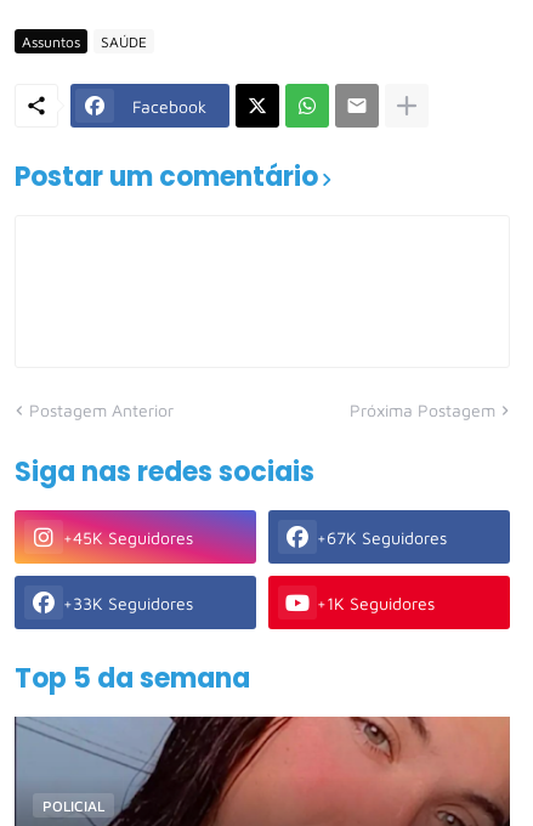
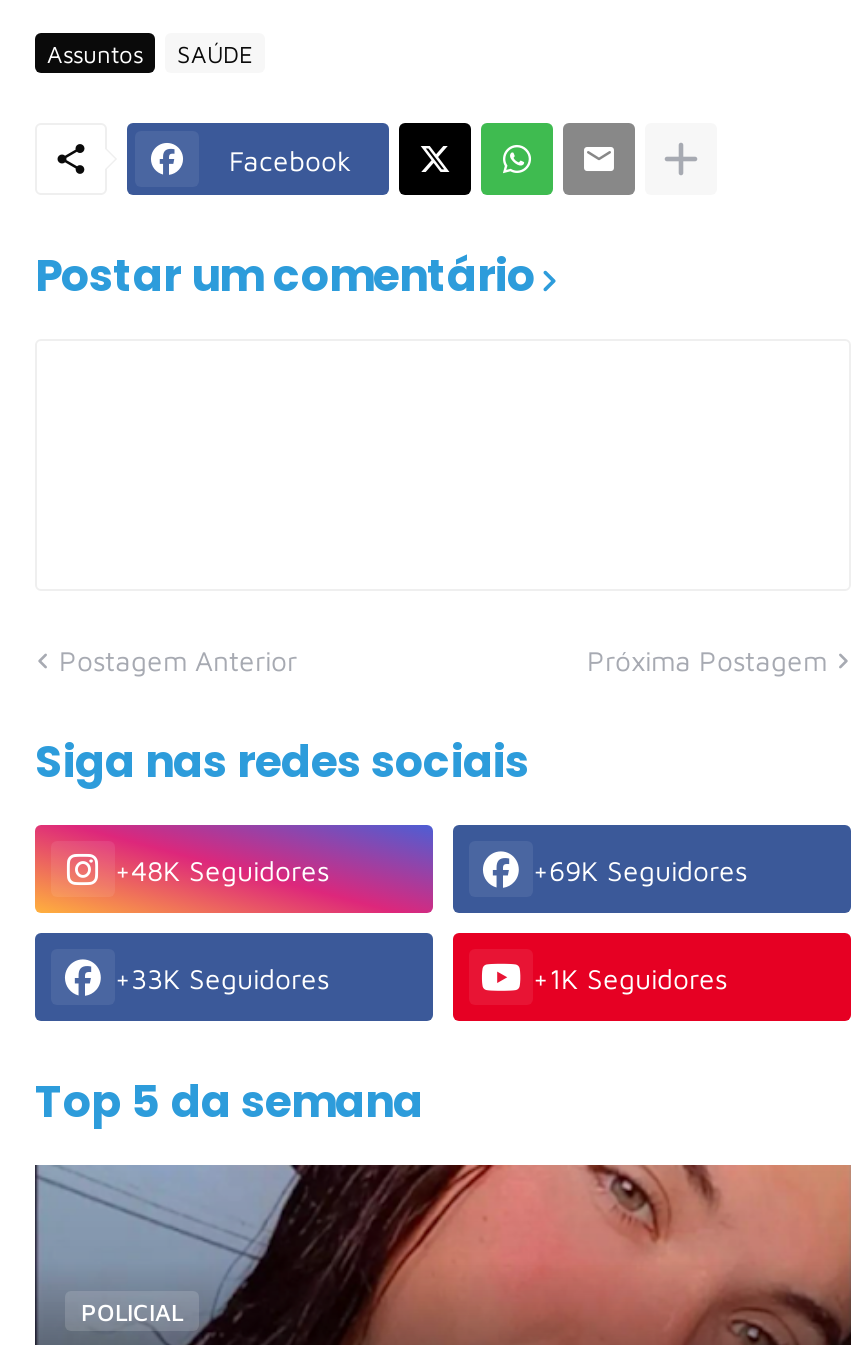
- +45K Seguidores
+ +48K Seguidores

- +67K Seguidores
+ +69K Seguidores
